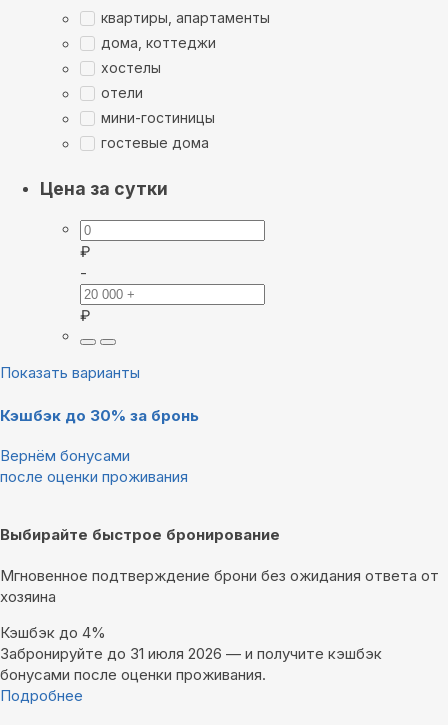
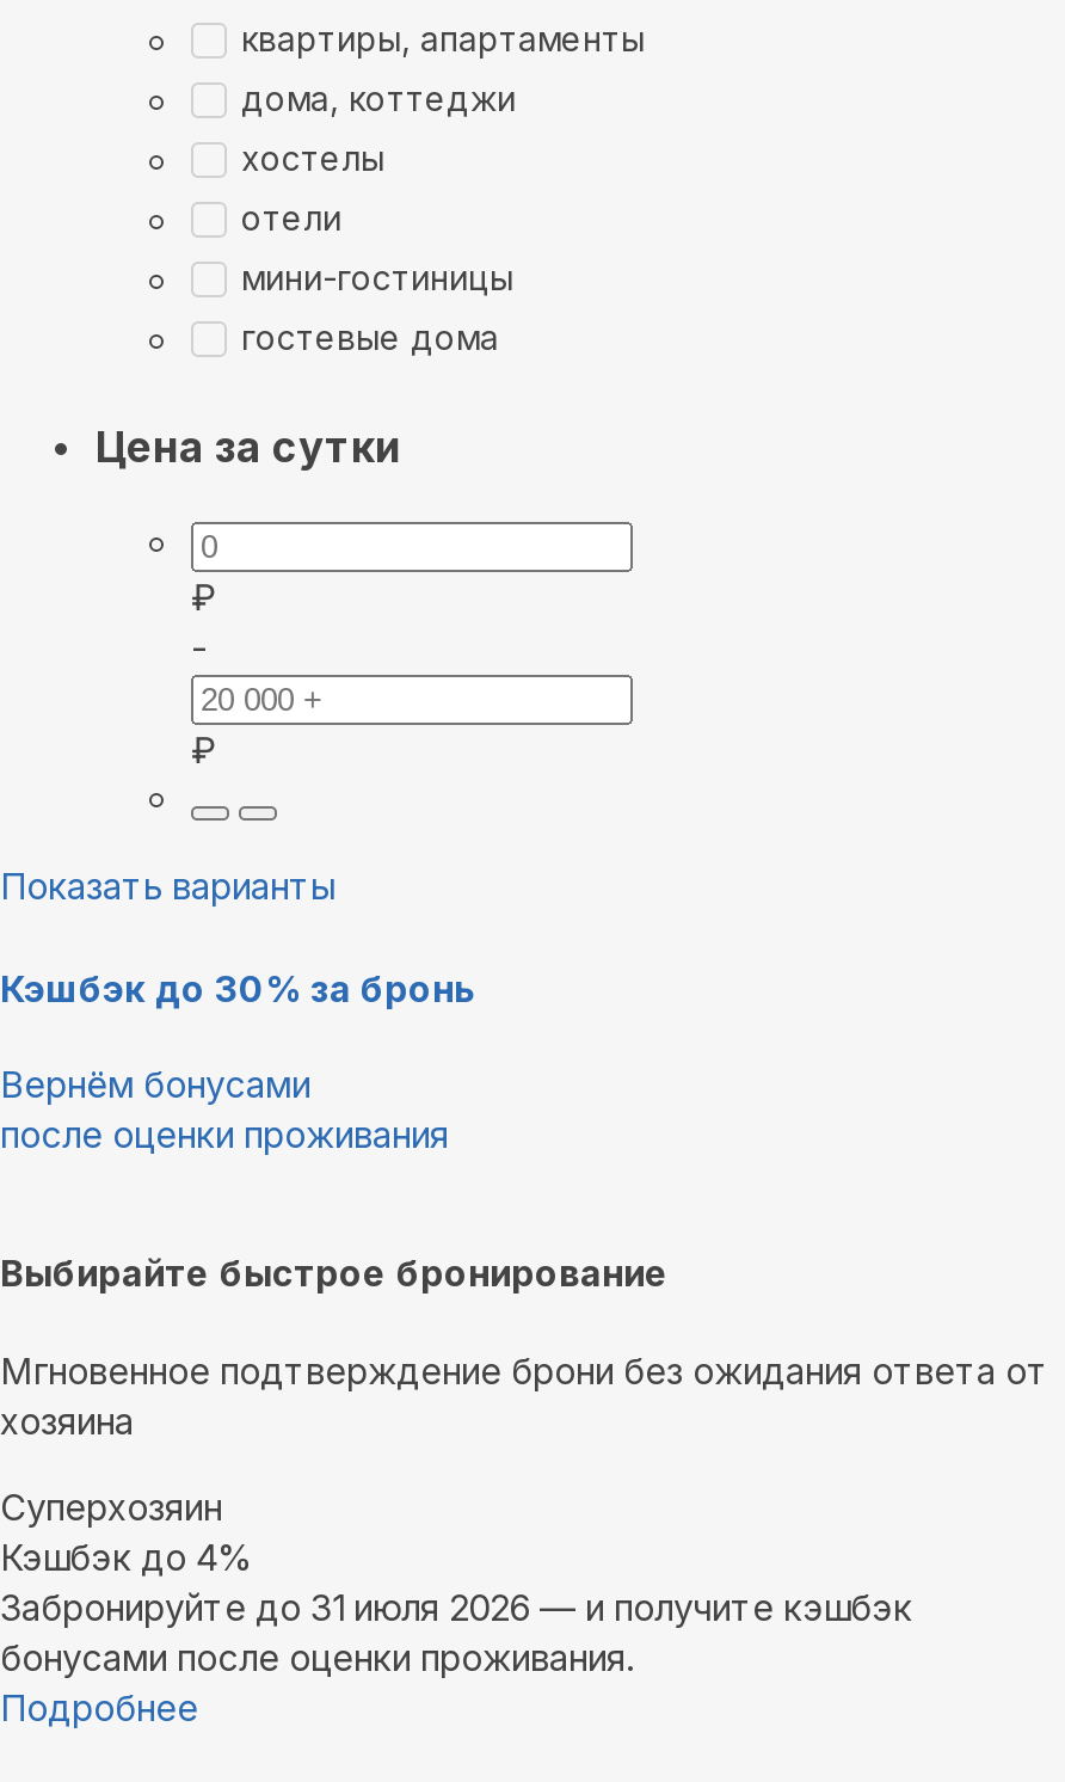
+ Суперхозяин
